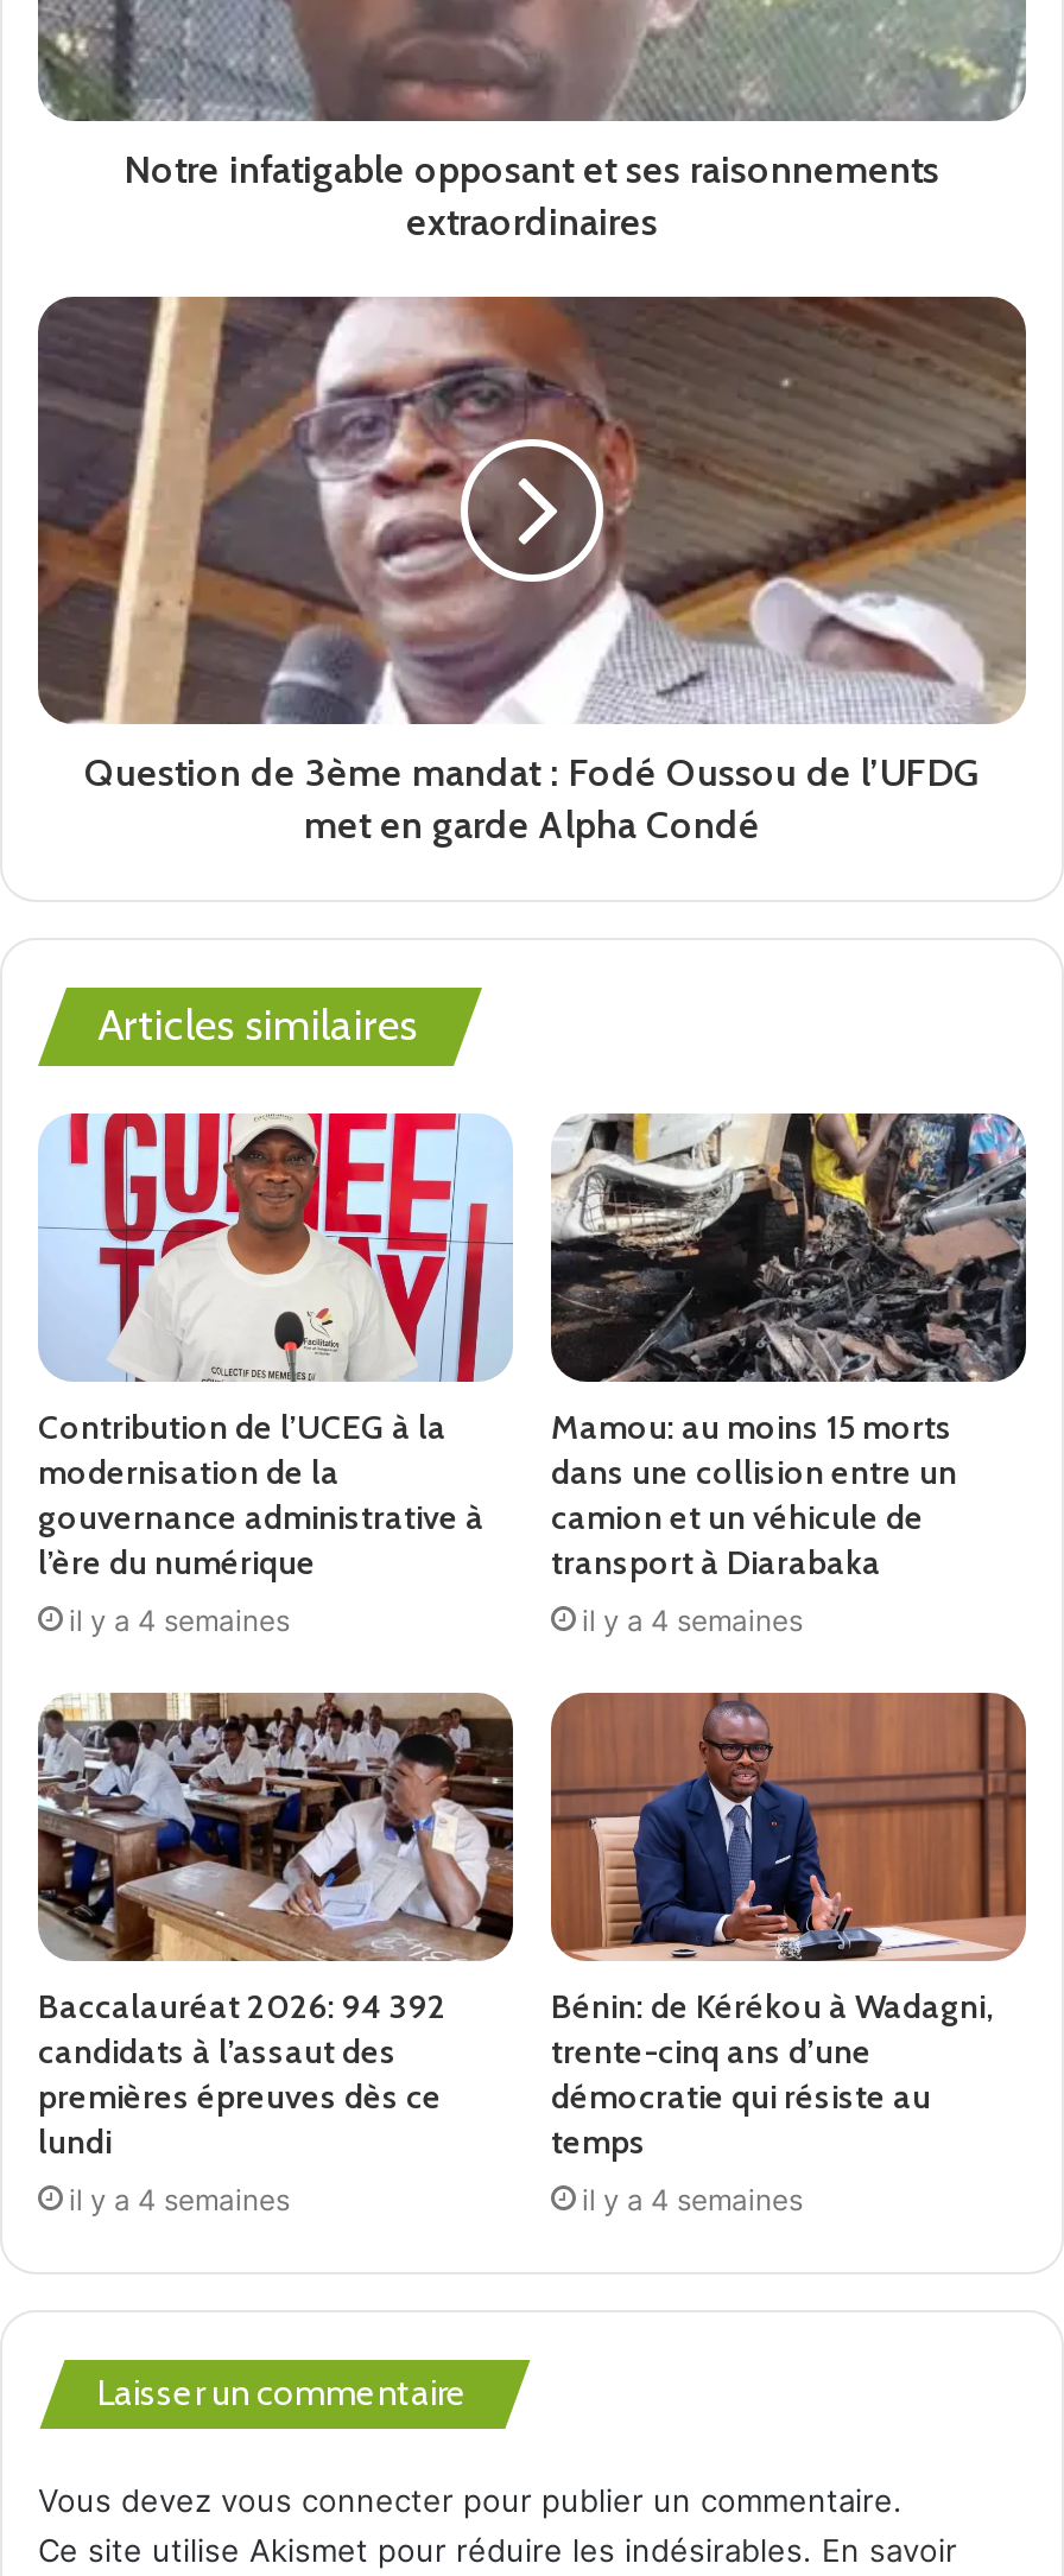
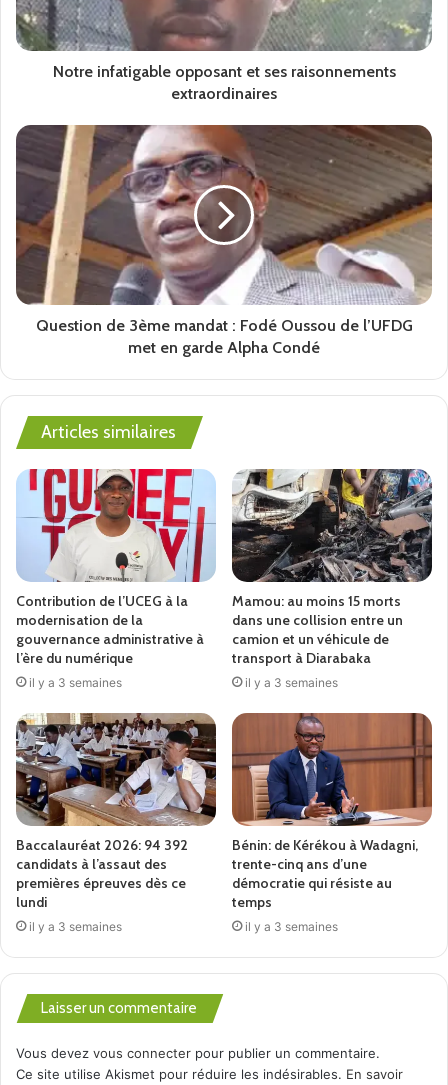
- il y a 4 semaines
+ il y a 3 semaines

- il y a 4 semaines
+ il y a 3 semaines

- il y a 4 semaines
+ il y a 3 semaines

- il y a 4 semaines
+ il y a 3 semaines
